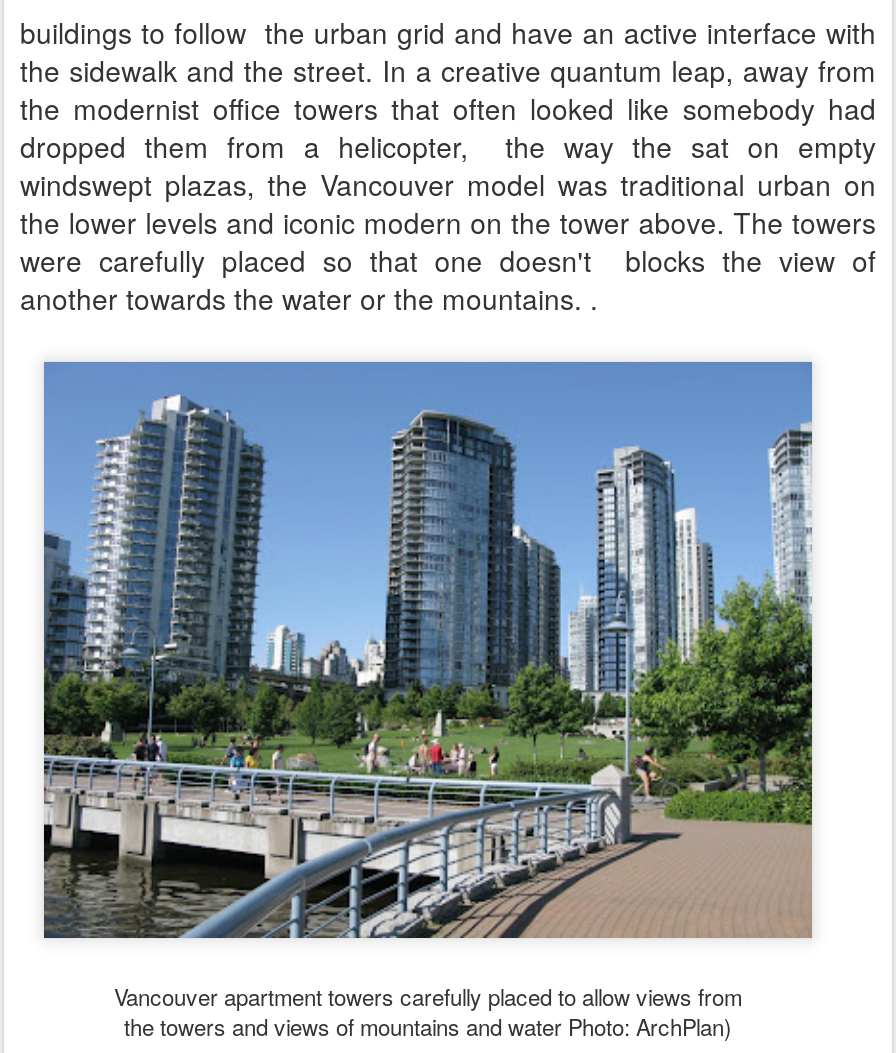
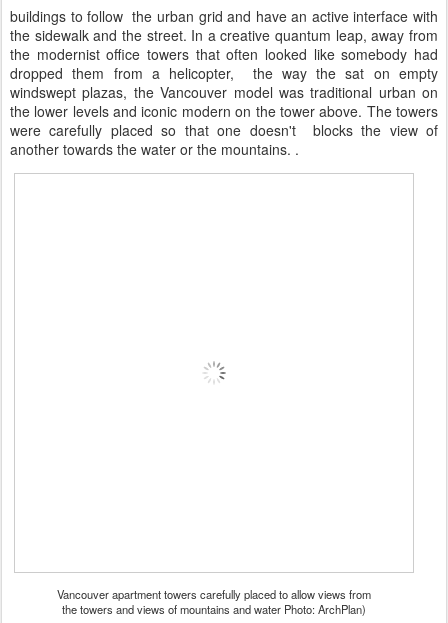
- [image]
